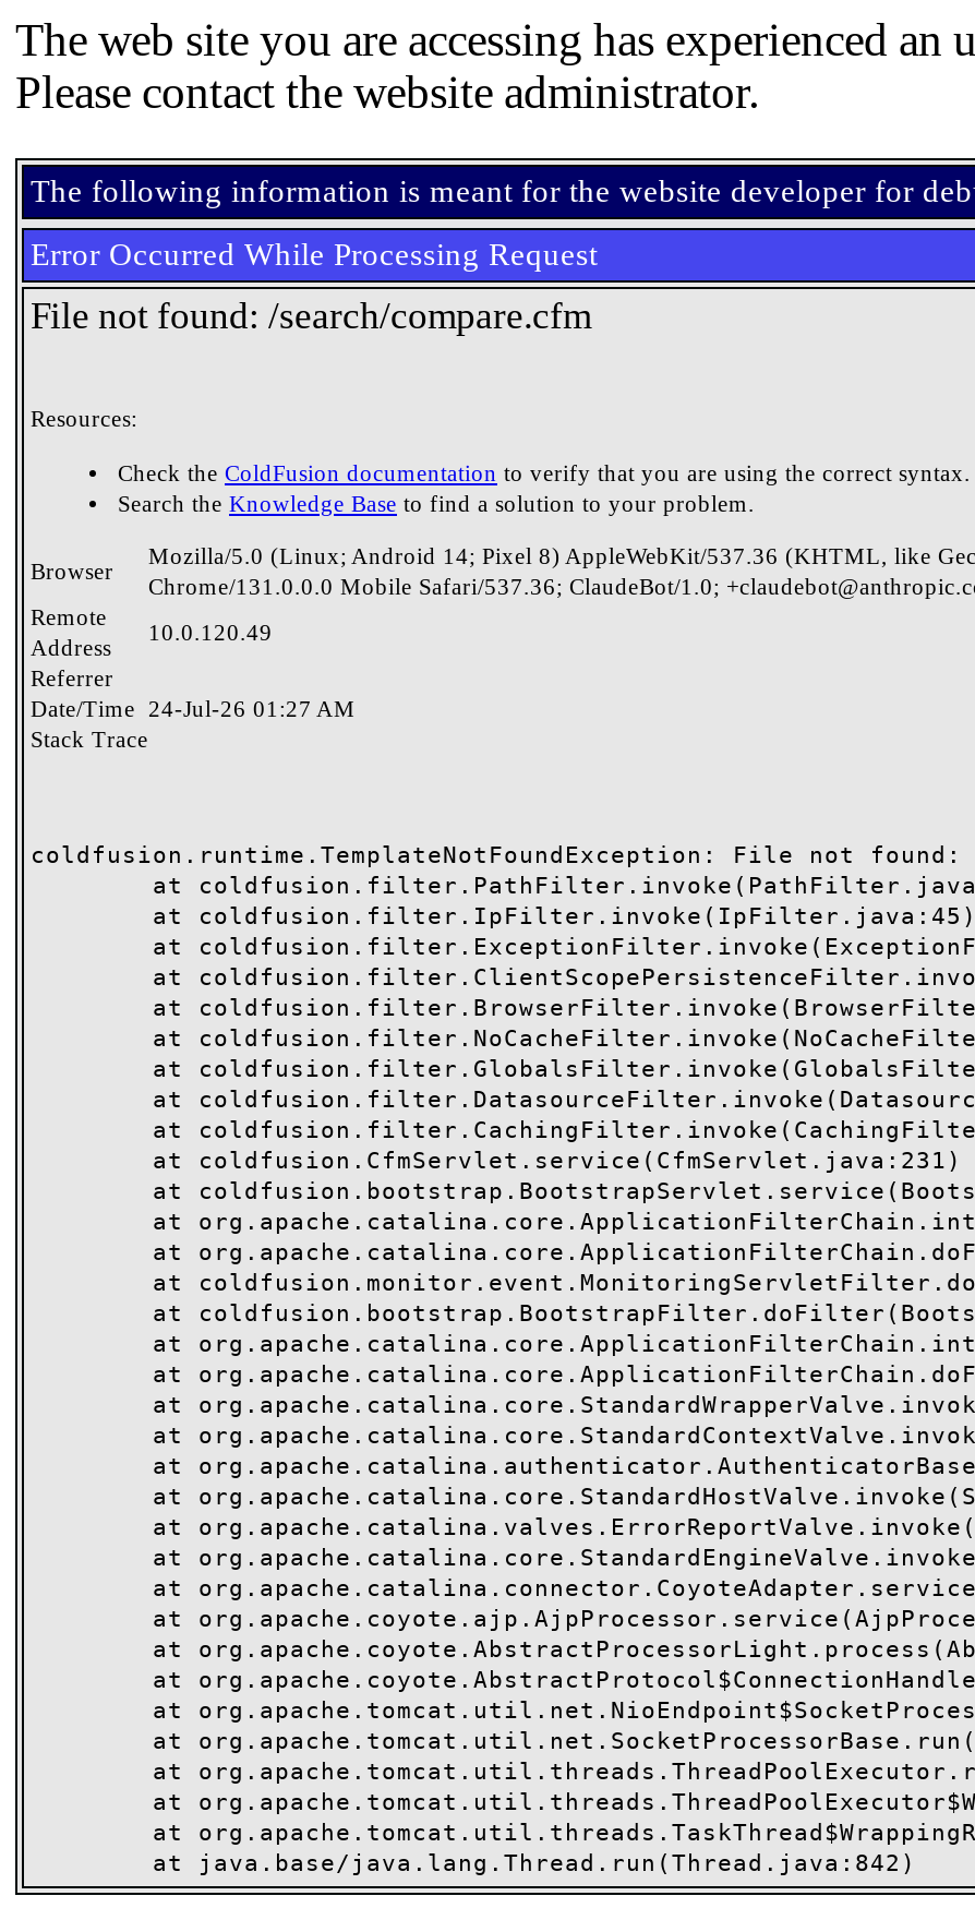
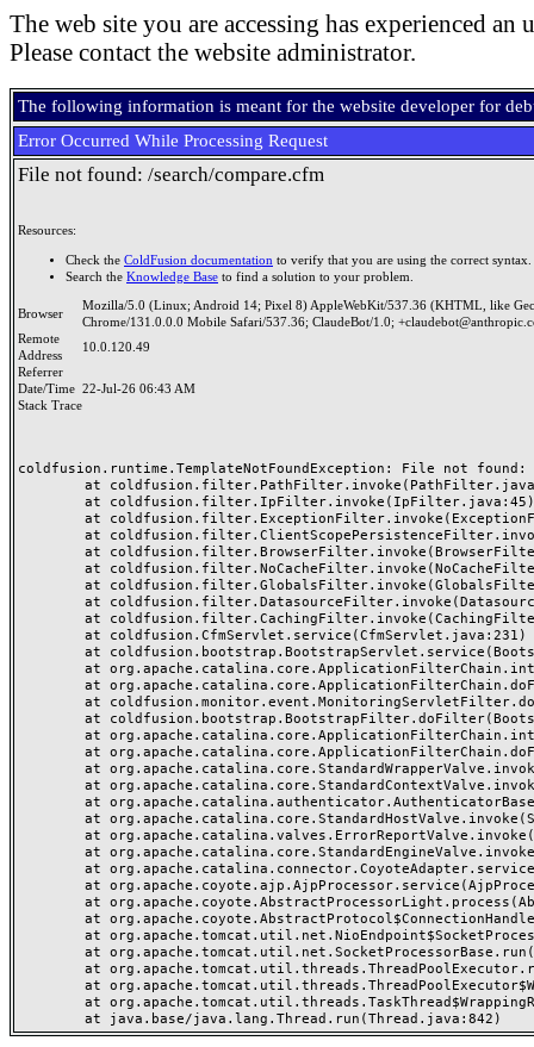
- Date/Time 24-Jul-26 01:27 AM
+ Date/Time 22-Jul-26 06:43 AM
